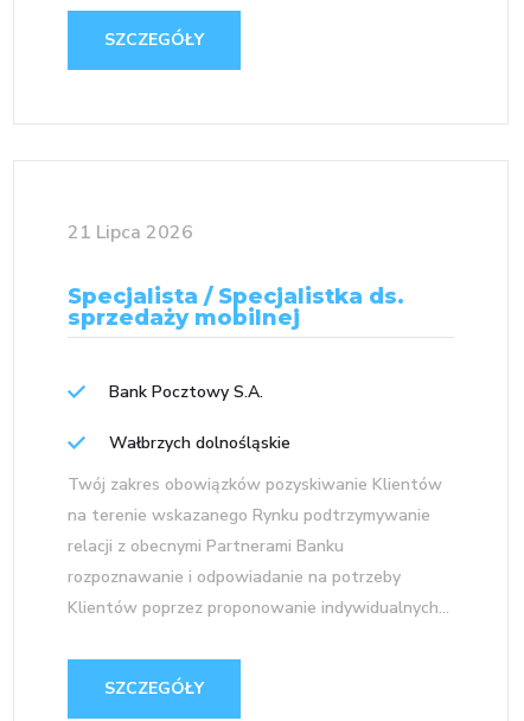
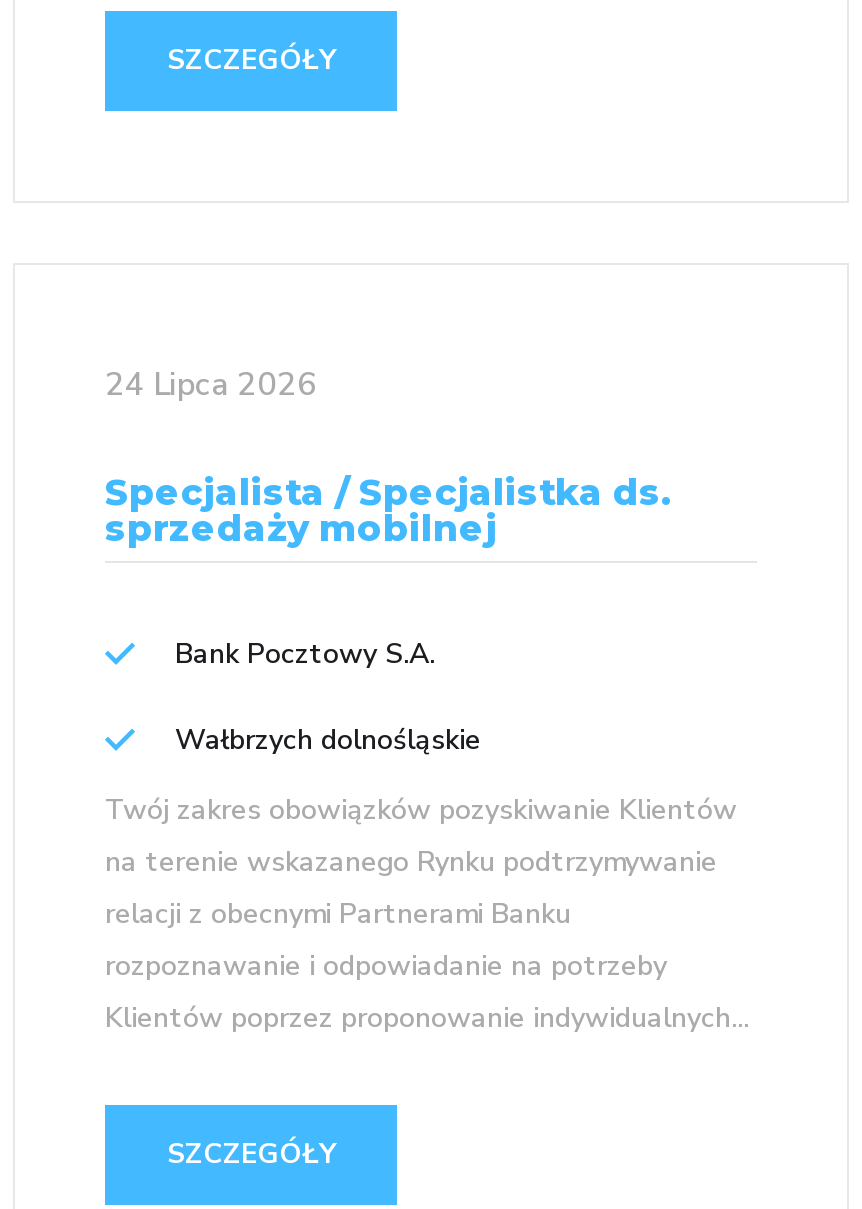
- 21 Lipca 2026
+ 24 Lipca 2026
